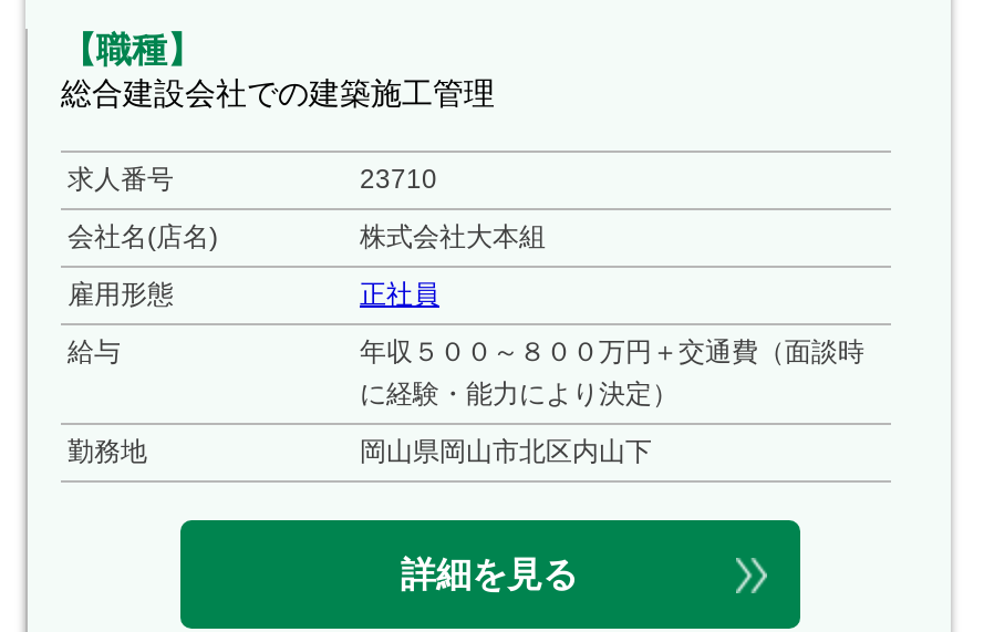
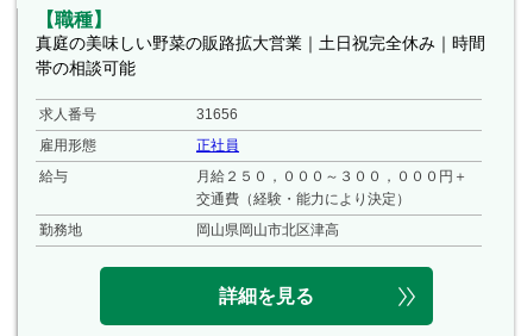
- 総合建設会社での建築施工管理
+ 真庭の美味しい野菜の販路拡大営業｜土日祝完全休み｜時間
+ 帯の相談可能

- 23710
- 会社名(店名)
- 株式会社大本組
+ 31656

moved down: 求人番号

- 年収５００～８００万円＋交通費（面談時
- に経験・能力により決定）
+ 月給２５０，０００～３００，０００円＋
+ 交通費（経験・能力により決定）

- 岡山県岡山市北区内山下
+ 岡山県岡山市北区津高
